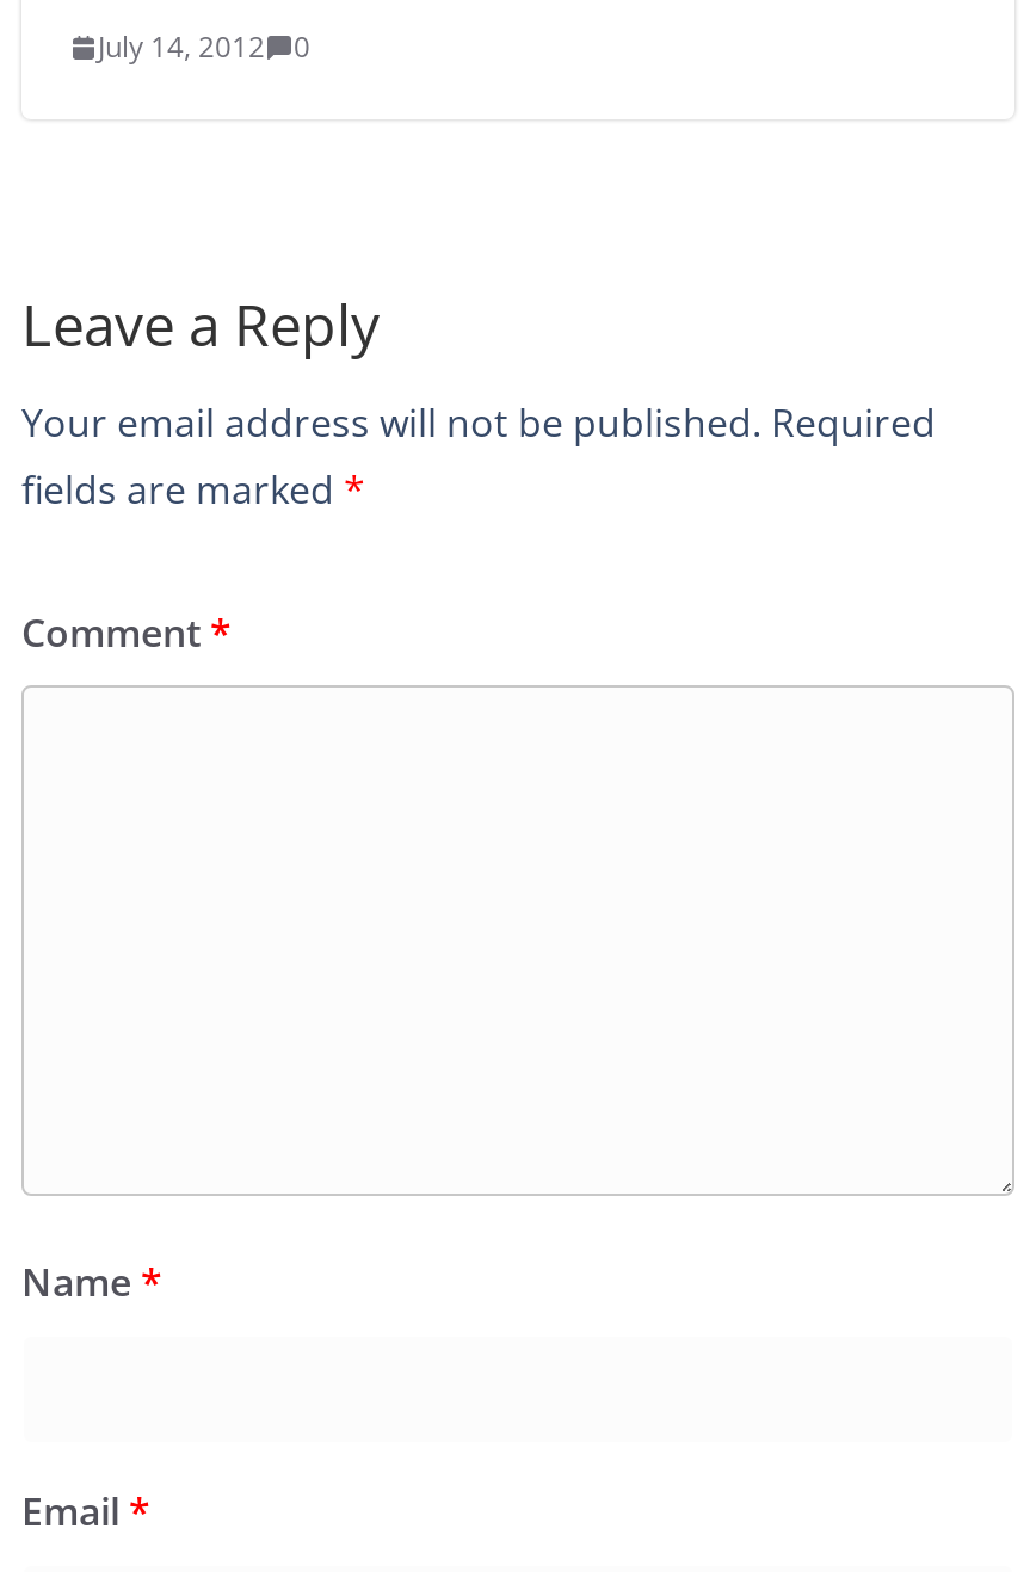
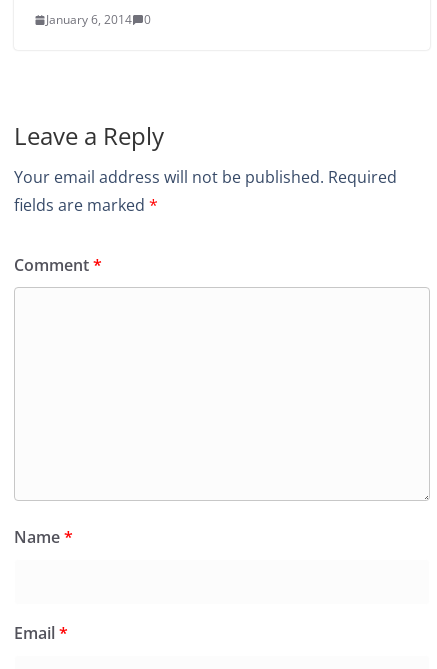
- July 14, 2012 0
+ January 6, 2014 0
